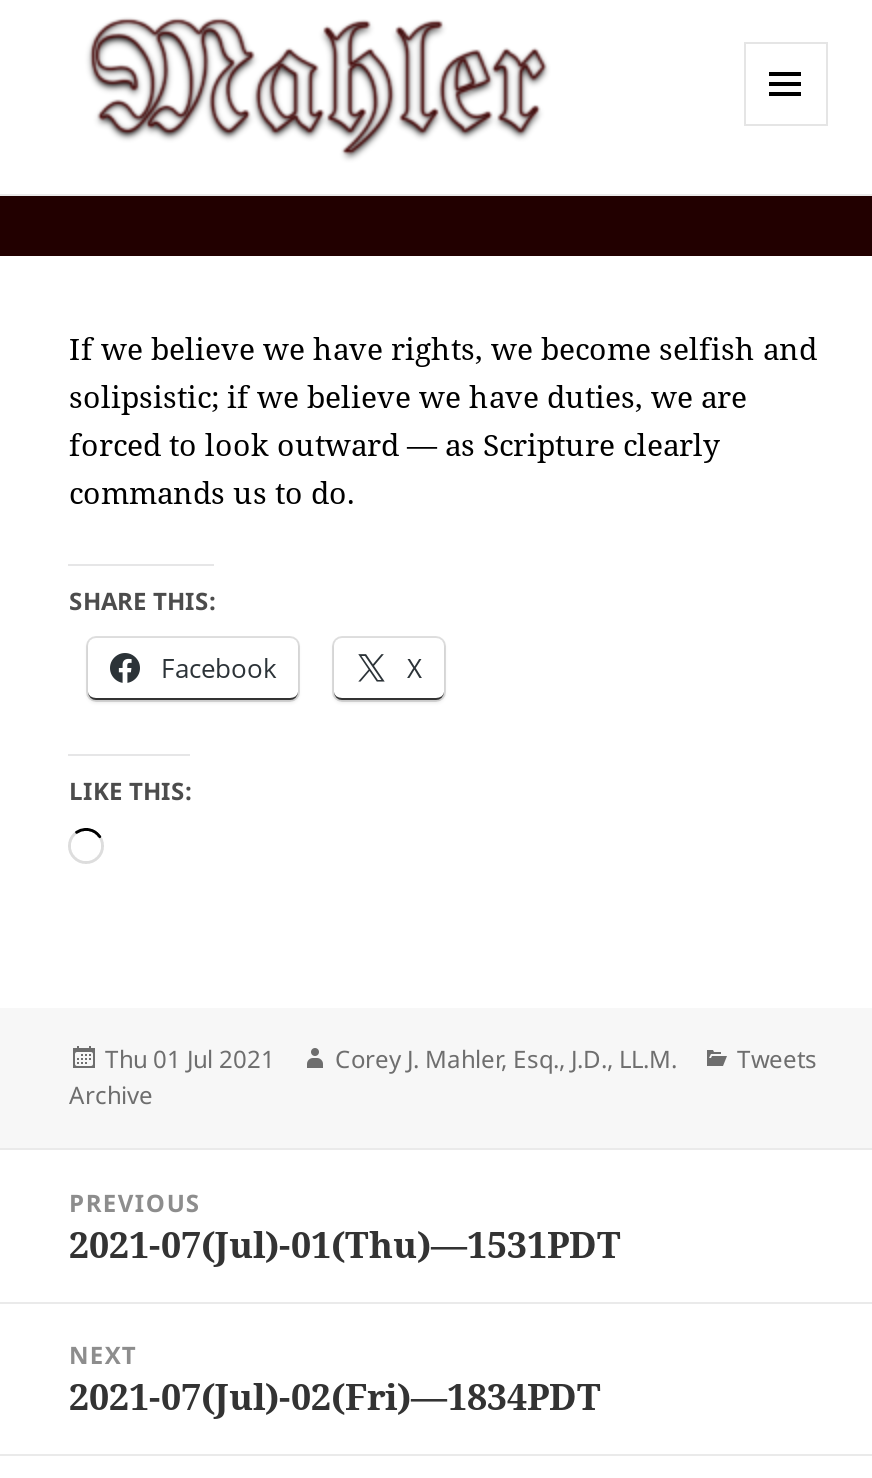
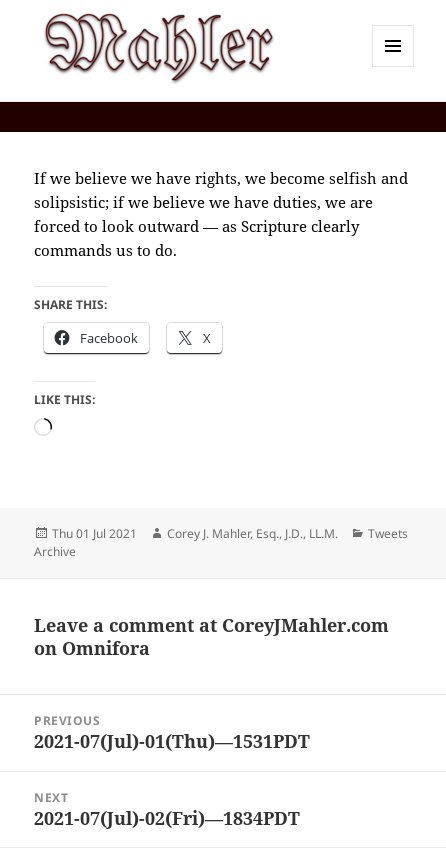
+ Leave a comment at CoreyJMahler.com
+ on Omnifora
